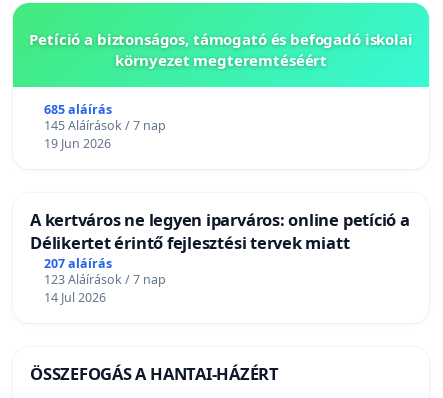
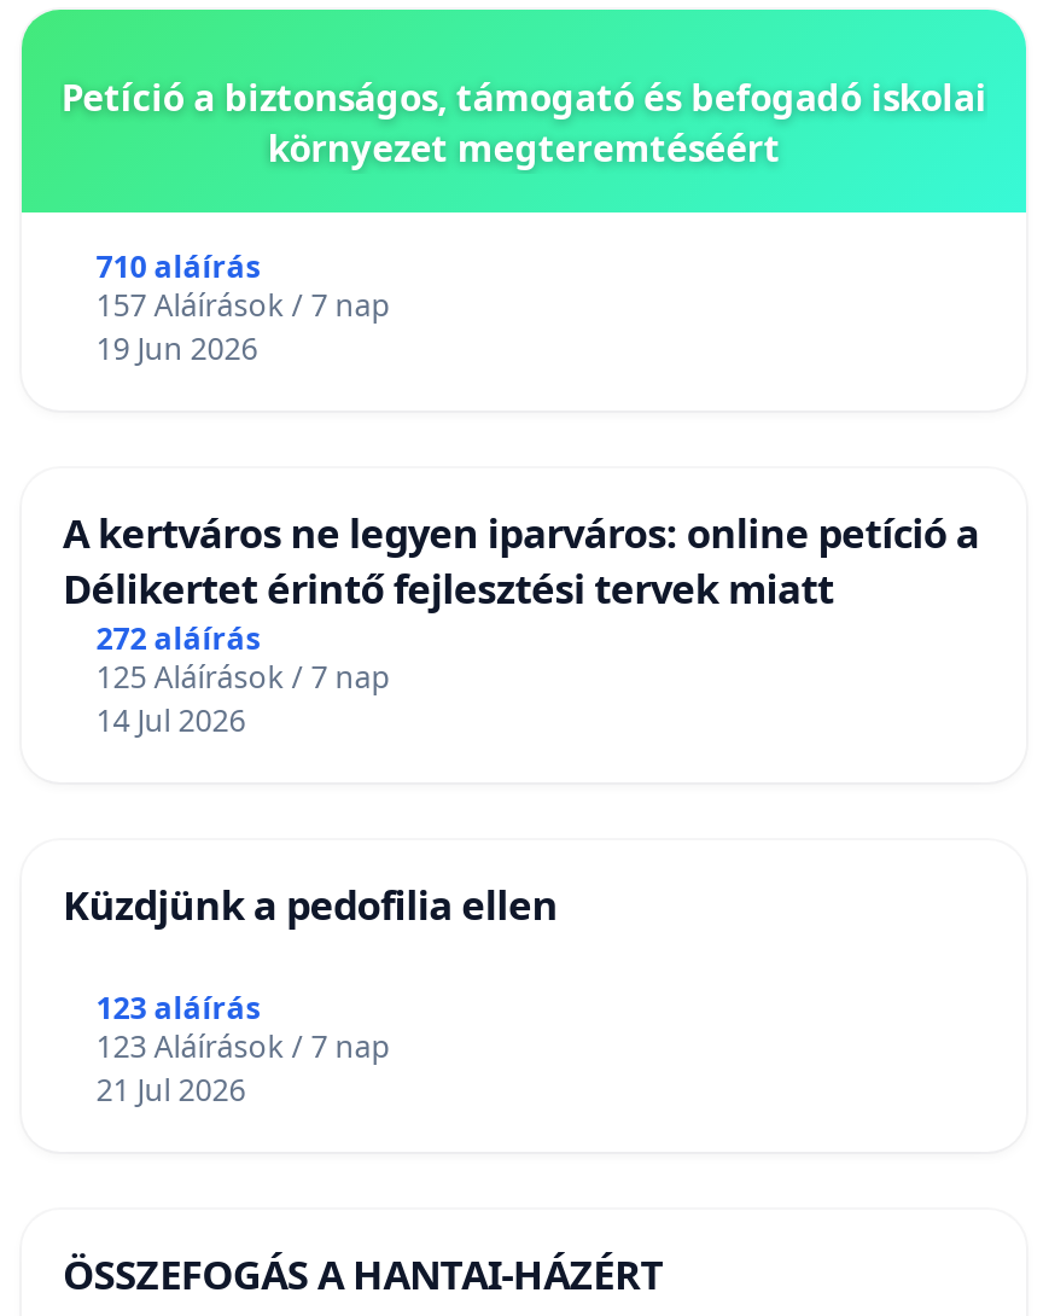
- 685 aláírás
+ 710 aláírás

- 145 Aláírások / 7 nap
+ 157 Aláírások / 7 nap

- 207 aláírás
+ 272 aláírás
+ 125 Aláírások / 7 nap
+ 14 Jul 2026
+ Küzdjünk a pedofilia ellen
+ 123 aláírás

- 14 Jul 2026
+ 21 Jul 2026
